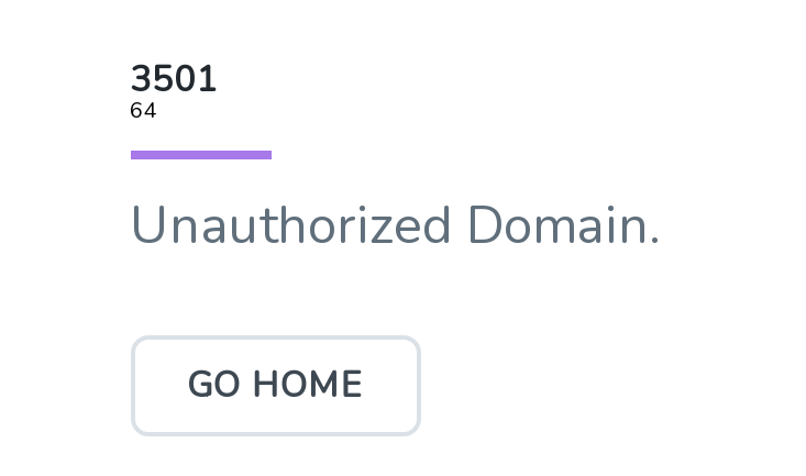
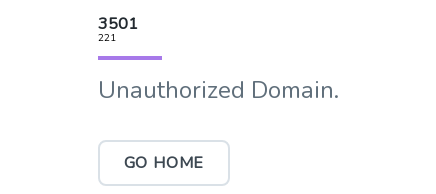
- 64
+ 221
